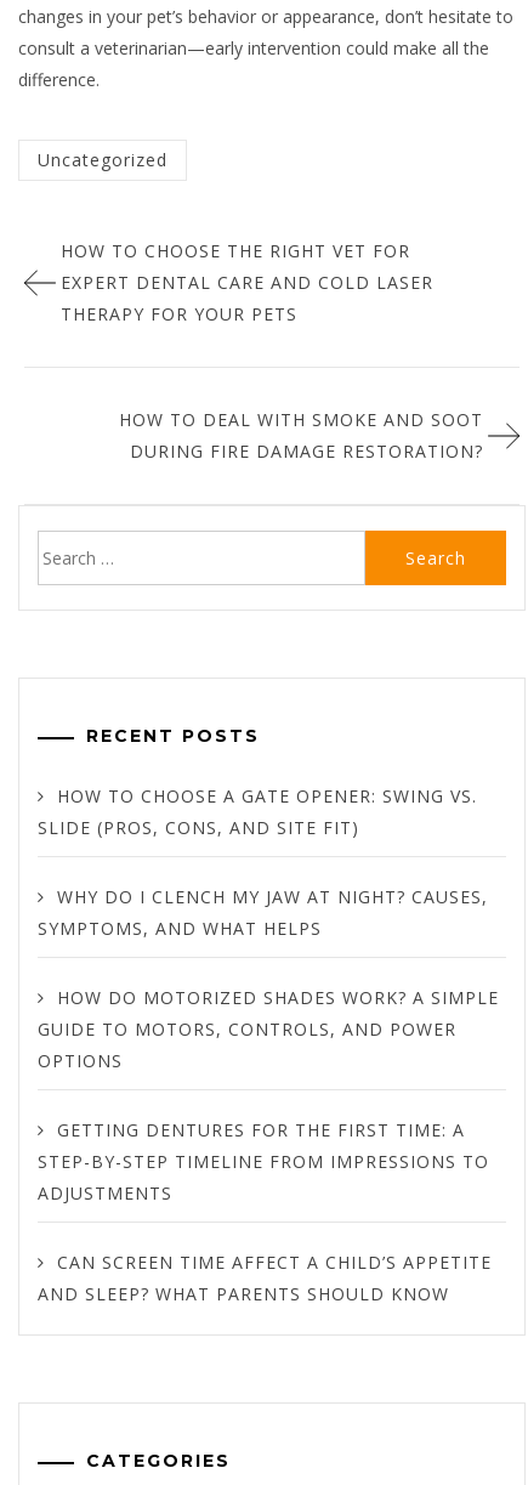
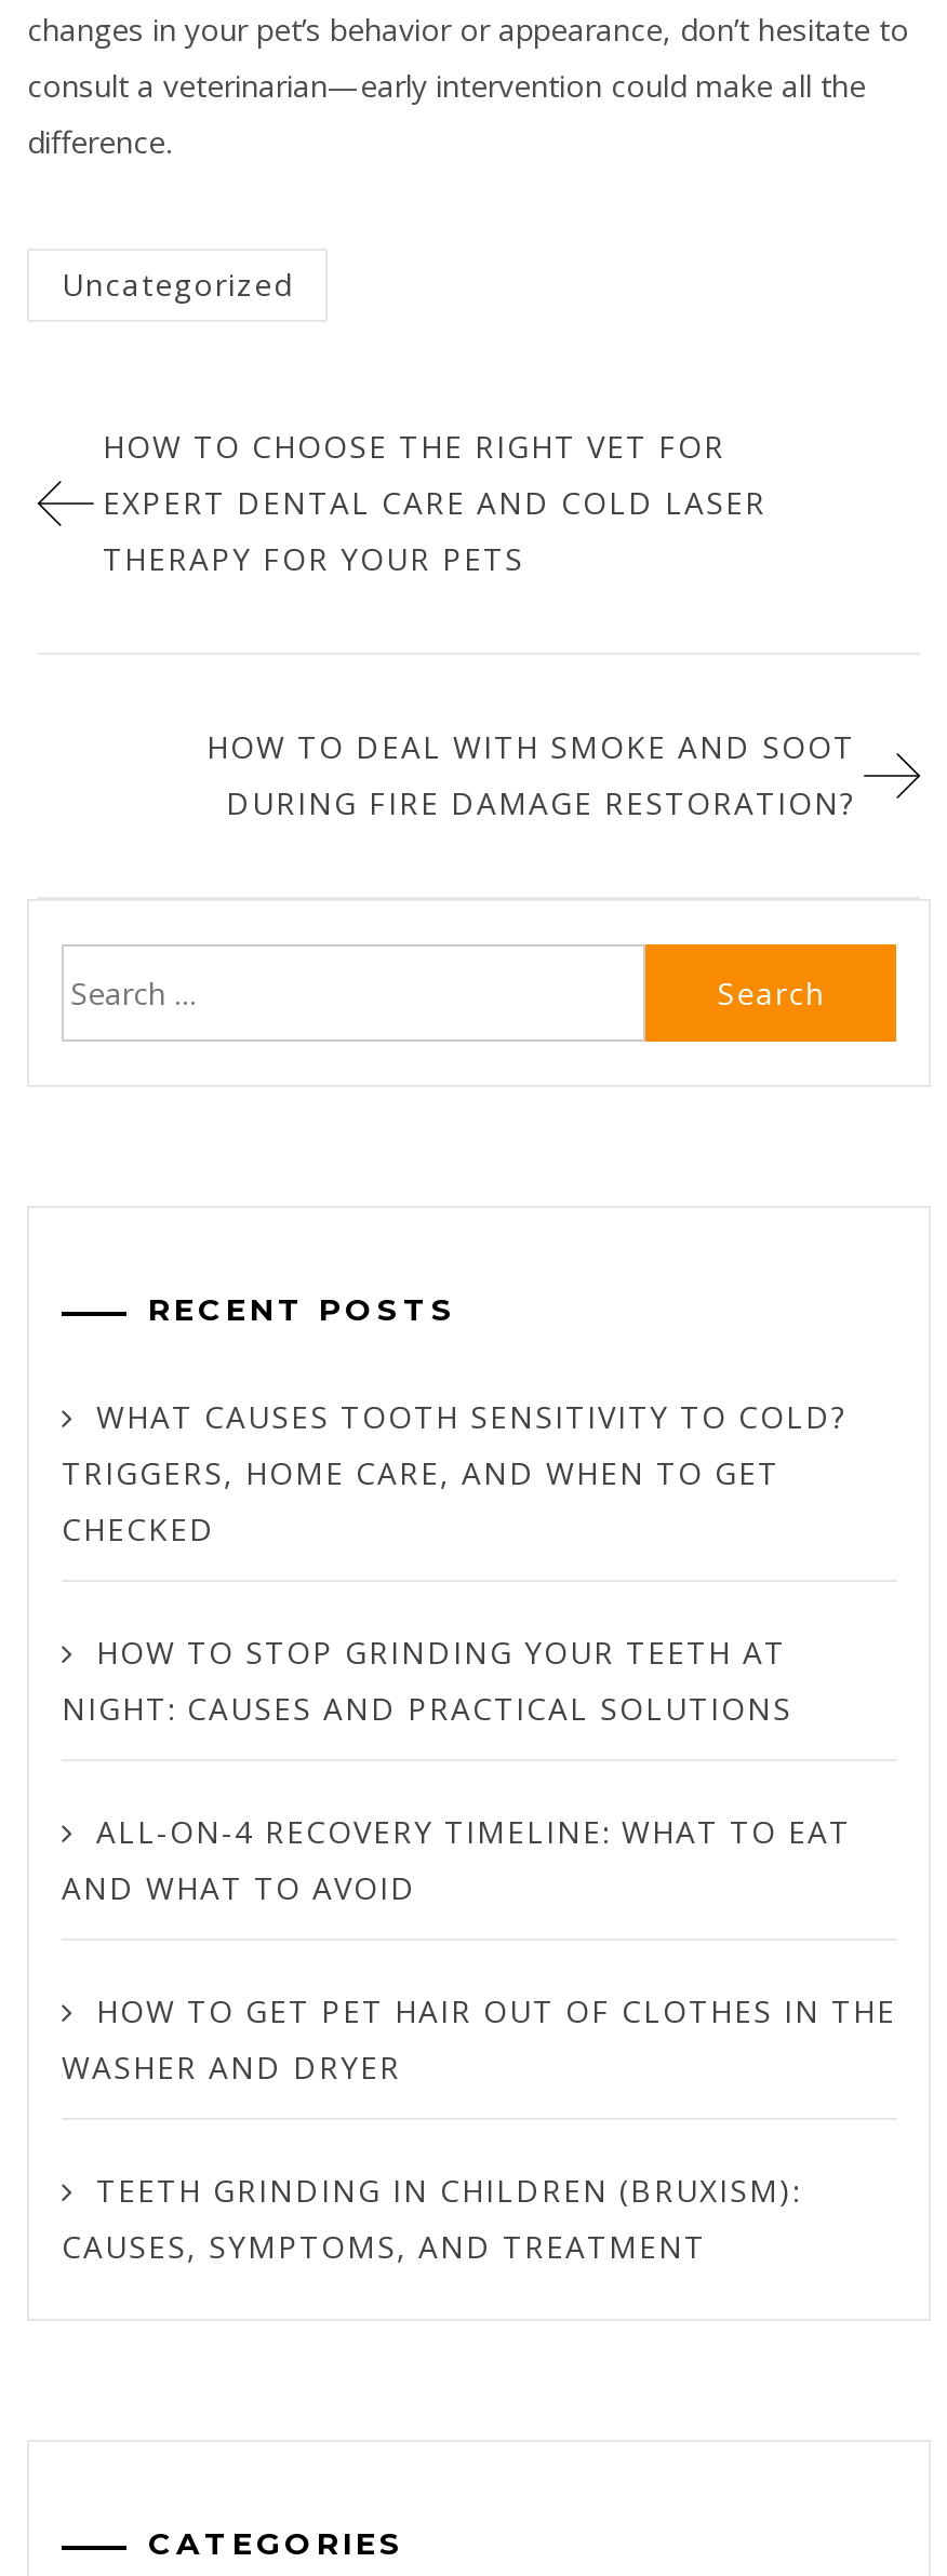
- HOW TO CHOOSE A GATE OPENER: SWING VS.
- SLIDE (PROS, CONS, AND SITE FIT)
+ WHAT CAUSES TOOTH SENSITIVITY TO COLD?
+ TRIGGERS, HOME CARE, AND WHEN TO GET
+ CHECKED

- WHY DO I CLENCH MY JAW AT NIGHT? CAUSES,
- SYMPTOMS, AND WHAT HELPS
+ HOW TO STOP GRINDING YOUR TEETH AT
+ NIGHT: CAUSES AND PRACTICAL SOLUTIONS

- HOW DO MOTORIZED SHADES WORK? A SIMPLE
- GUIDE TO MOTORS, CONTROLS, AND POWER
- OPTIONS
+ ALL-ON-4 RECOVERY TIMELINE: WHAT TO EAT
+ AND WHAT TO AVOID

- GETTING DENTURES FOR THE FIRST TIME: A
- STEP-BY-STEP TIMELINE FROM IMPRESSIONS TO
- ADJUSTMENTS
+ HOW TO GET PET HAIR OUT OF CLOTHES IN THE
+ WASHER AND DRYER

- CAN SCREEN TIME AFFECT A CHILD’S APPETITE
- AND SLEEP? WHAT PARENTS SHOULD KNOW
+ TEETH GRINDING IN CHILDREN (BRUXISM):
+ CAUSES, SYMPTOMS, AND TREATMENT
